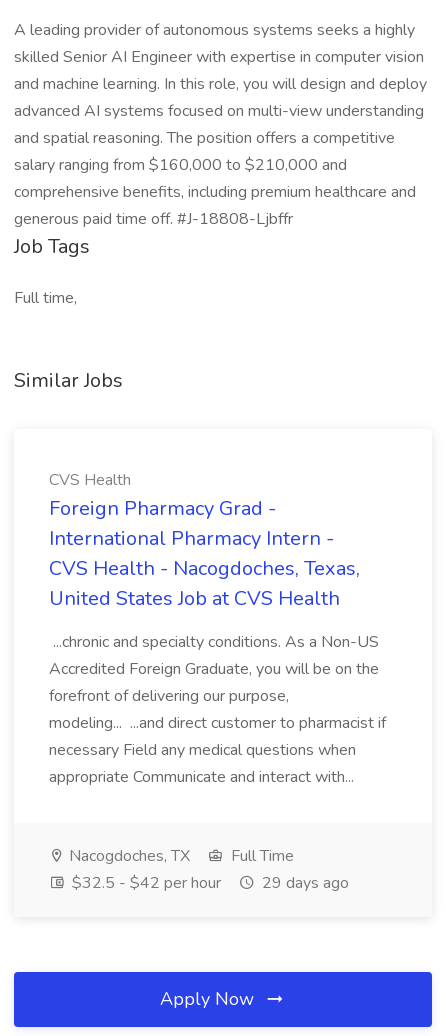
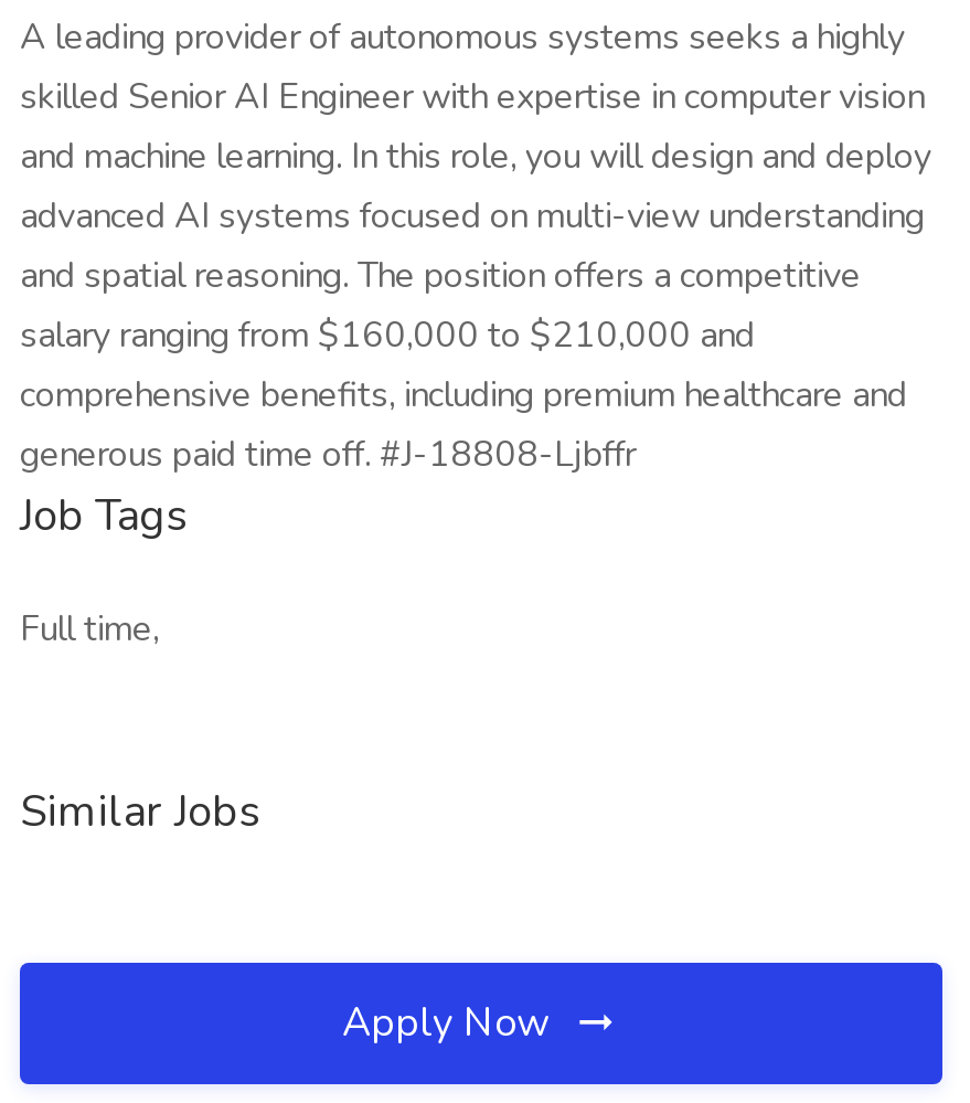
- CVS Health
- Foreign Pharmacy Grad -
- International Pharmacy Intern -
- CVS Health - Nacogdoches, Texas,
- United States Job at CVS Health
- ...chronic and specialty conditions. As a Non-US
- Accredited Foreign Graduate, you will be on the
- forefront of delivering our purpose,
- modeling... ...and direct customer to pharmacist if
- necessary Field any medical questions when
- appropriate Communicate and interact with...

- Nacogdoches, TX
- Full Time
- $32.5 - $42 per hour
- 29 days ago
